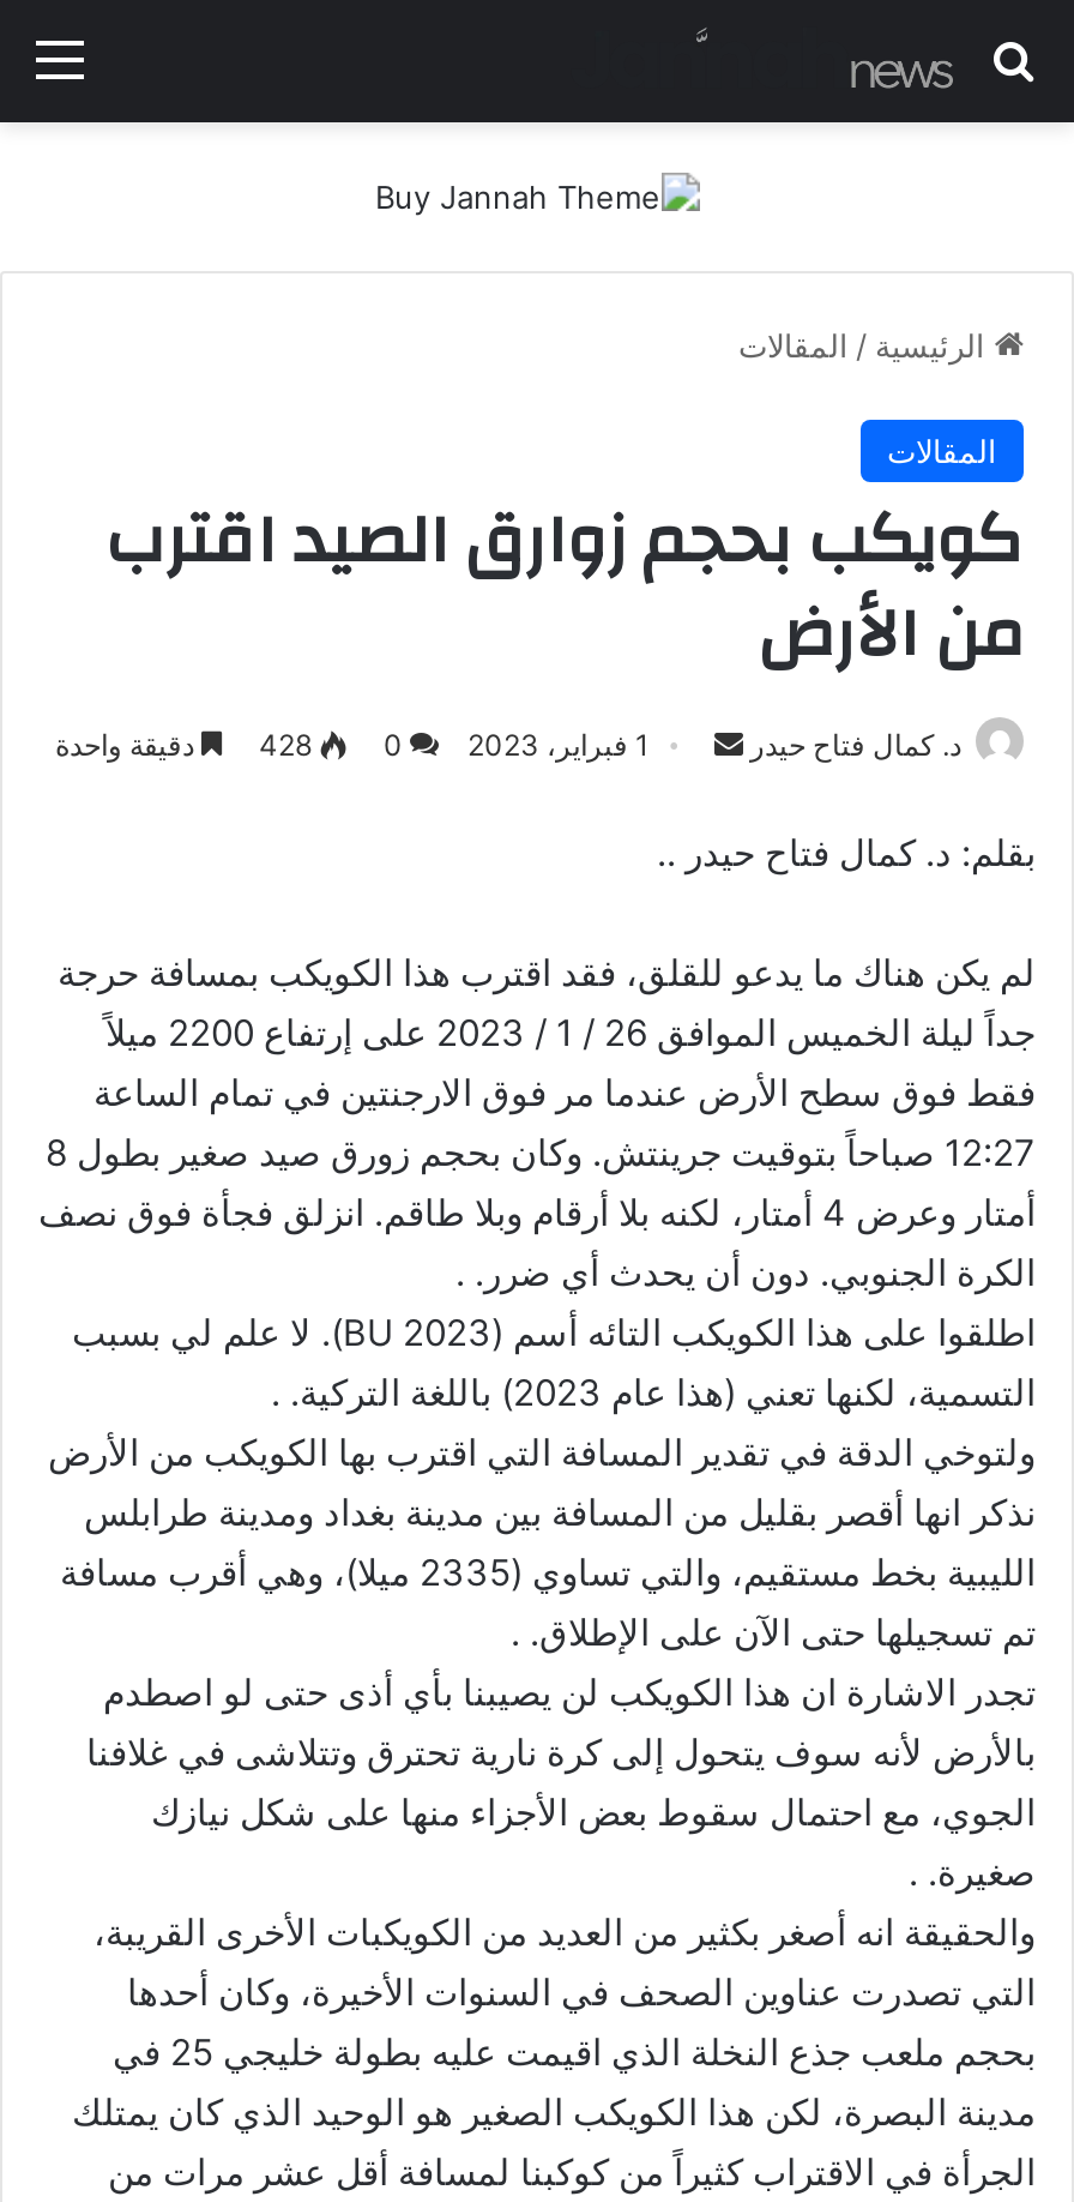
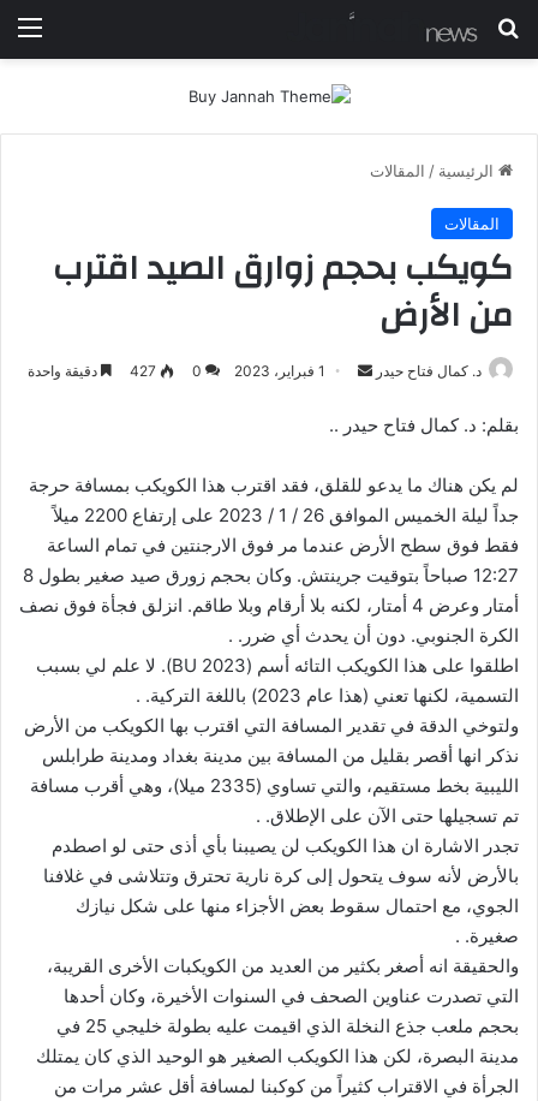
- 0 428 دقيقة واحدة
+ 0 427 دقيقة واحدة
